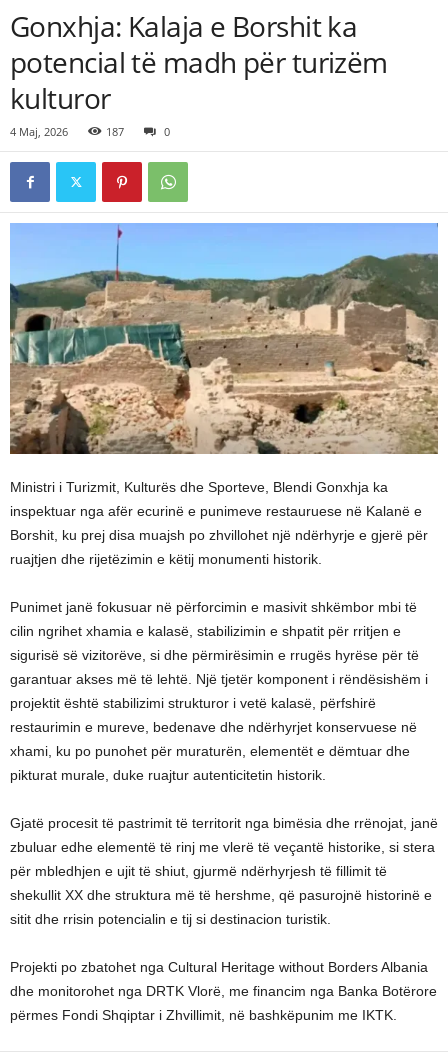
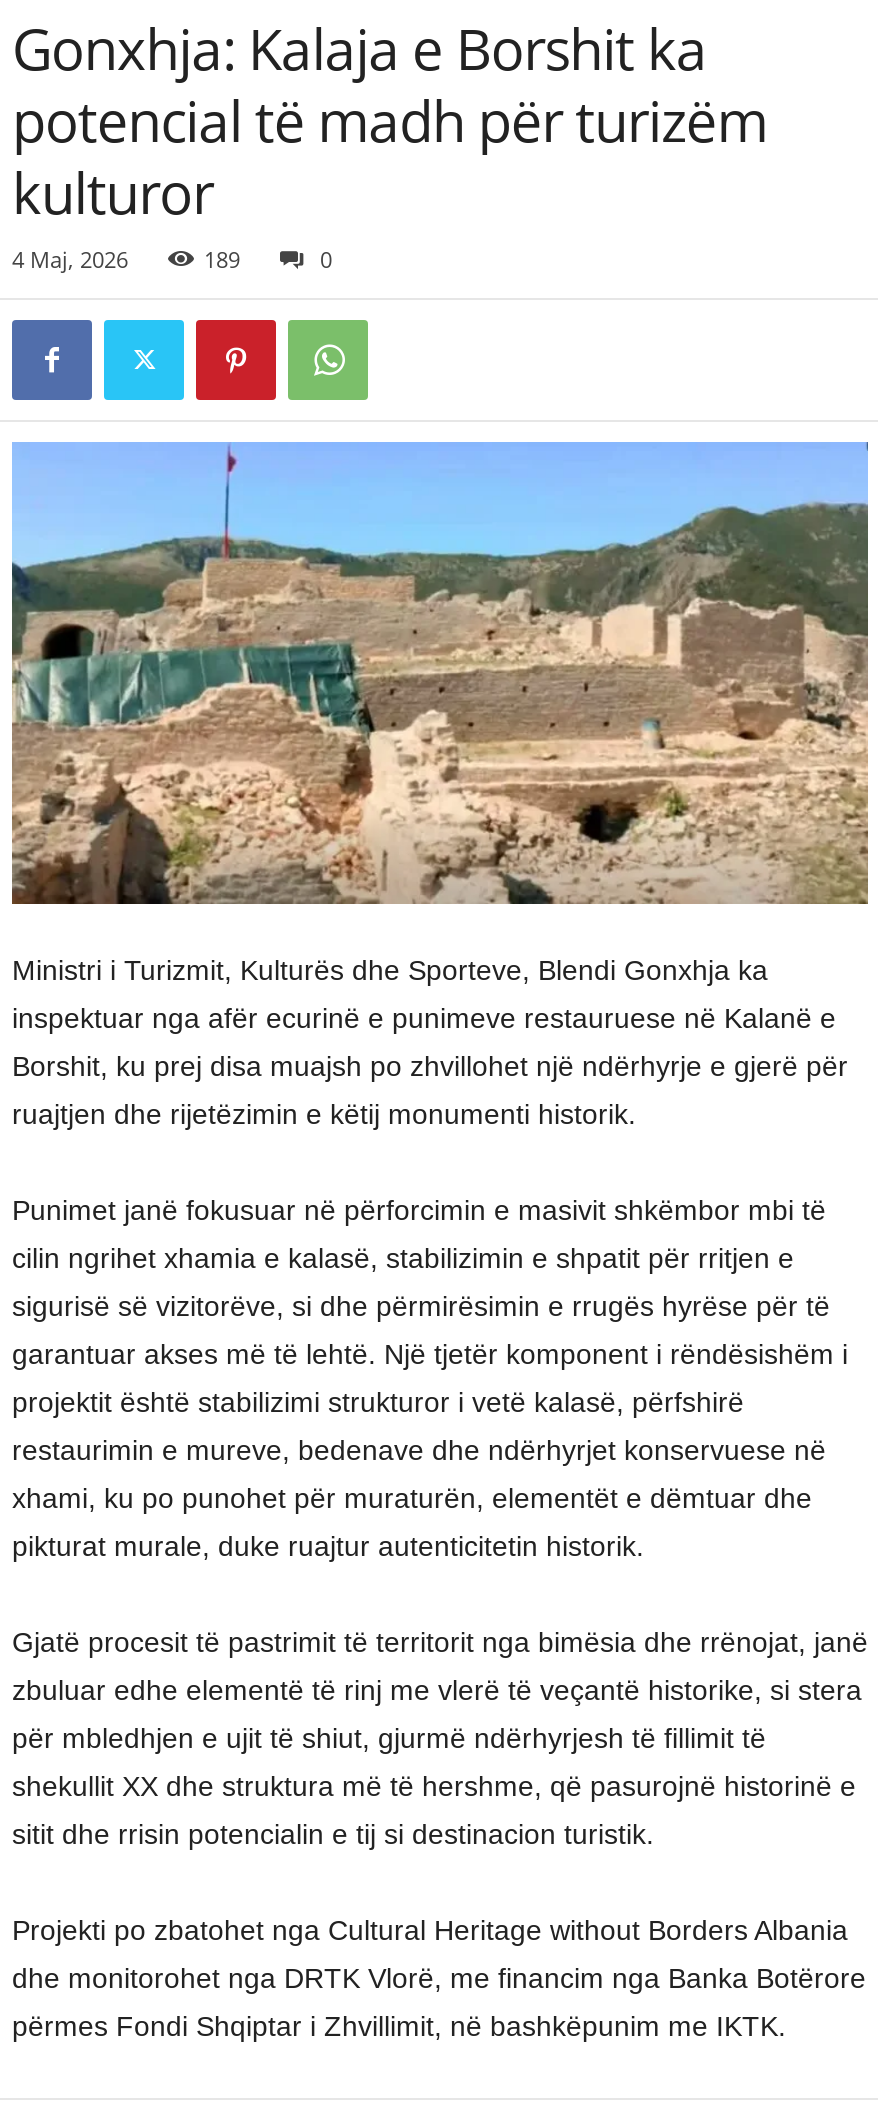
- 187
+ 189
